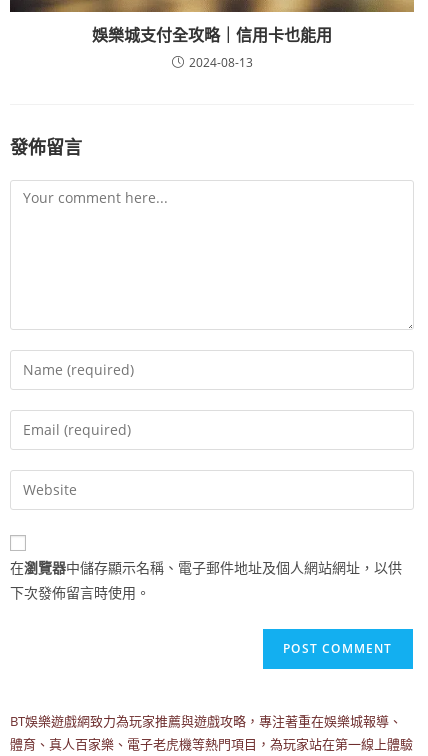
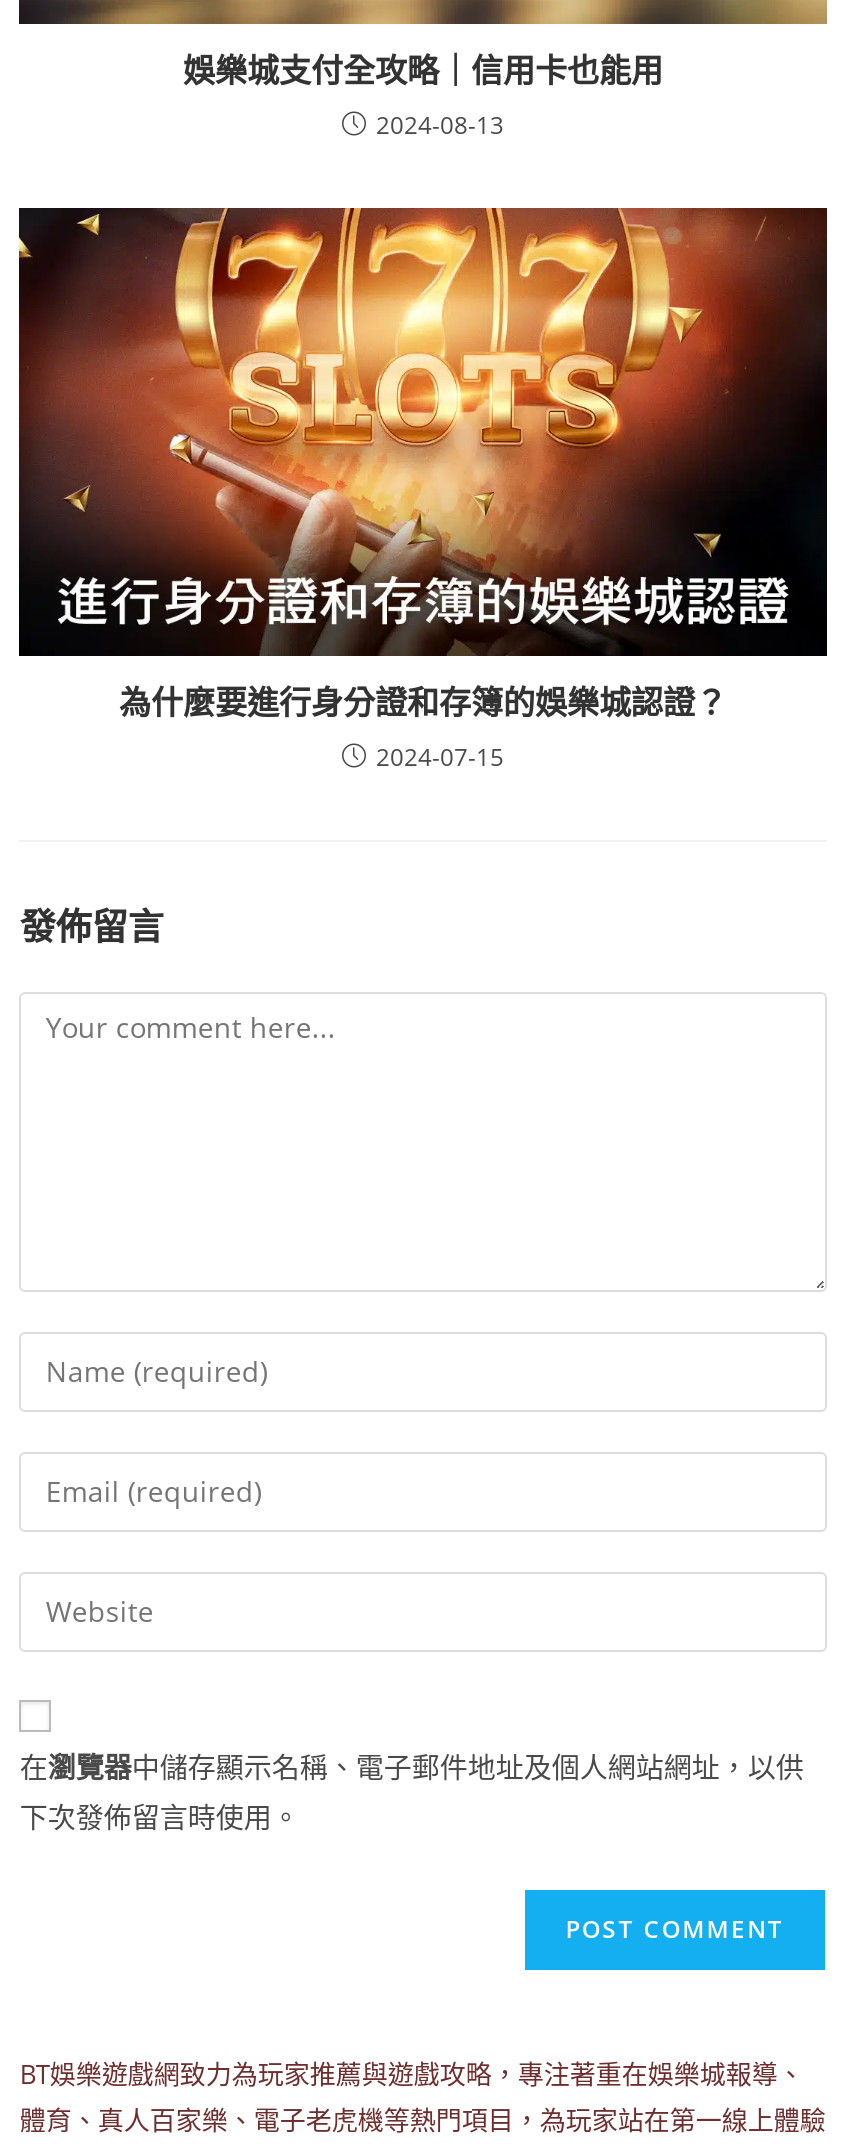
+ [image]
+ 為什麼要進行身分證和存簿的娛樂城認證？
+ 2024-07-15
